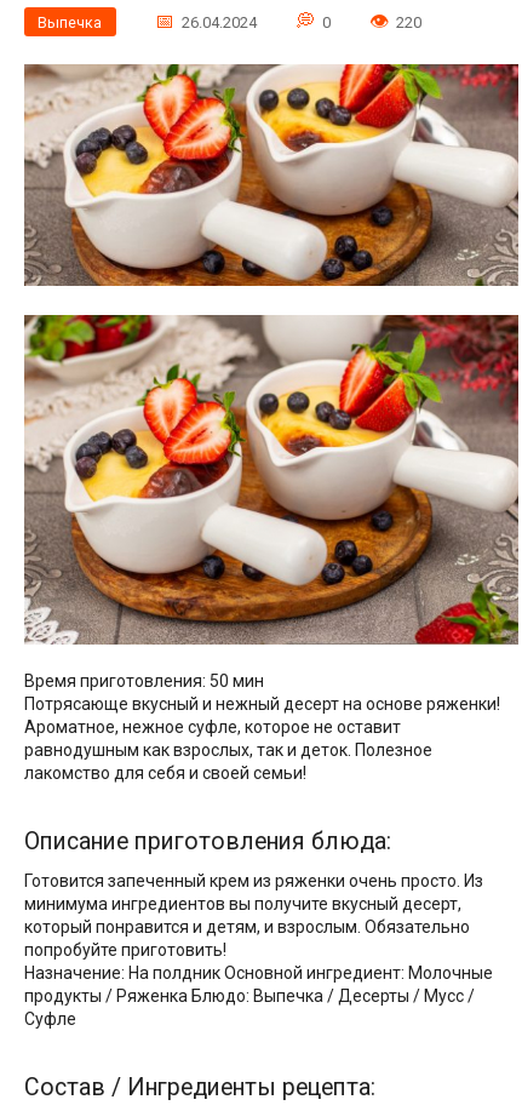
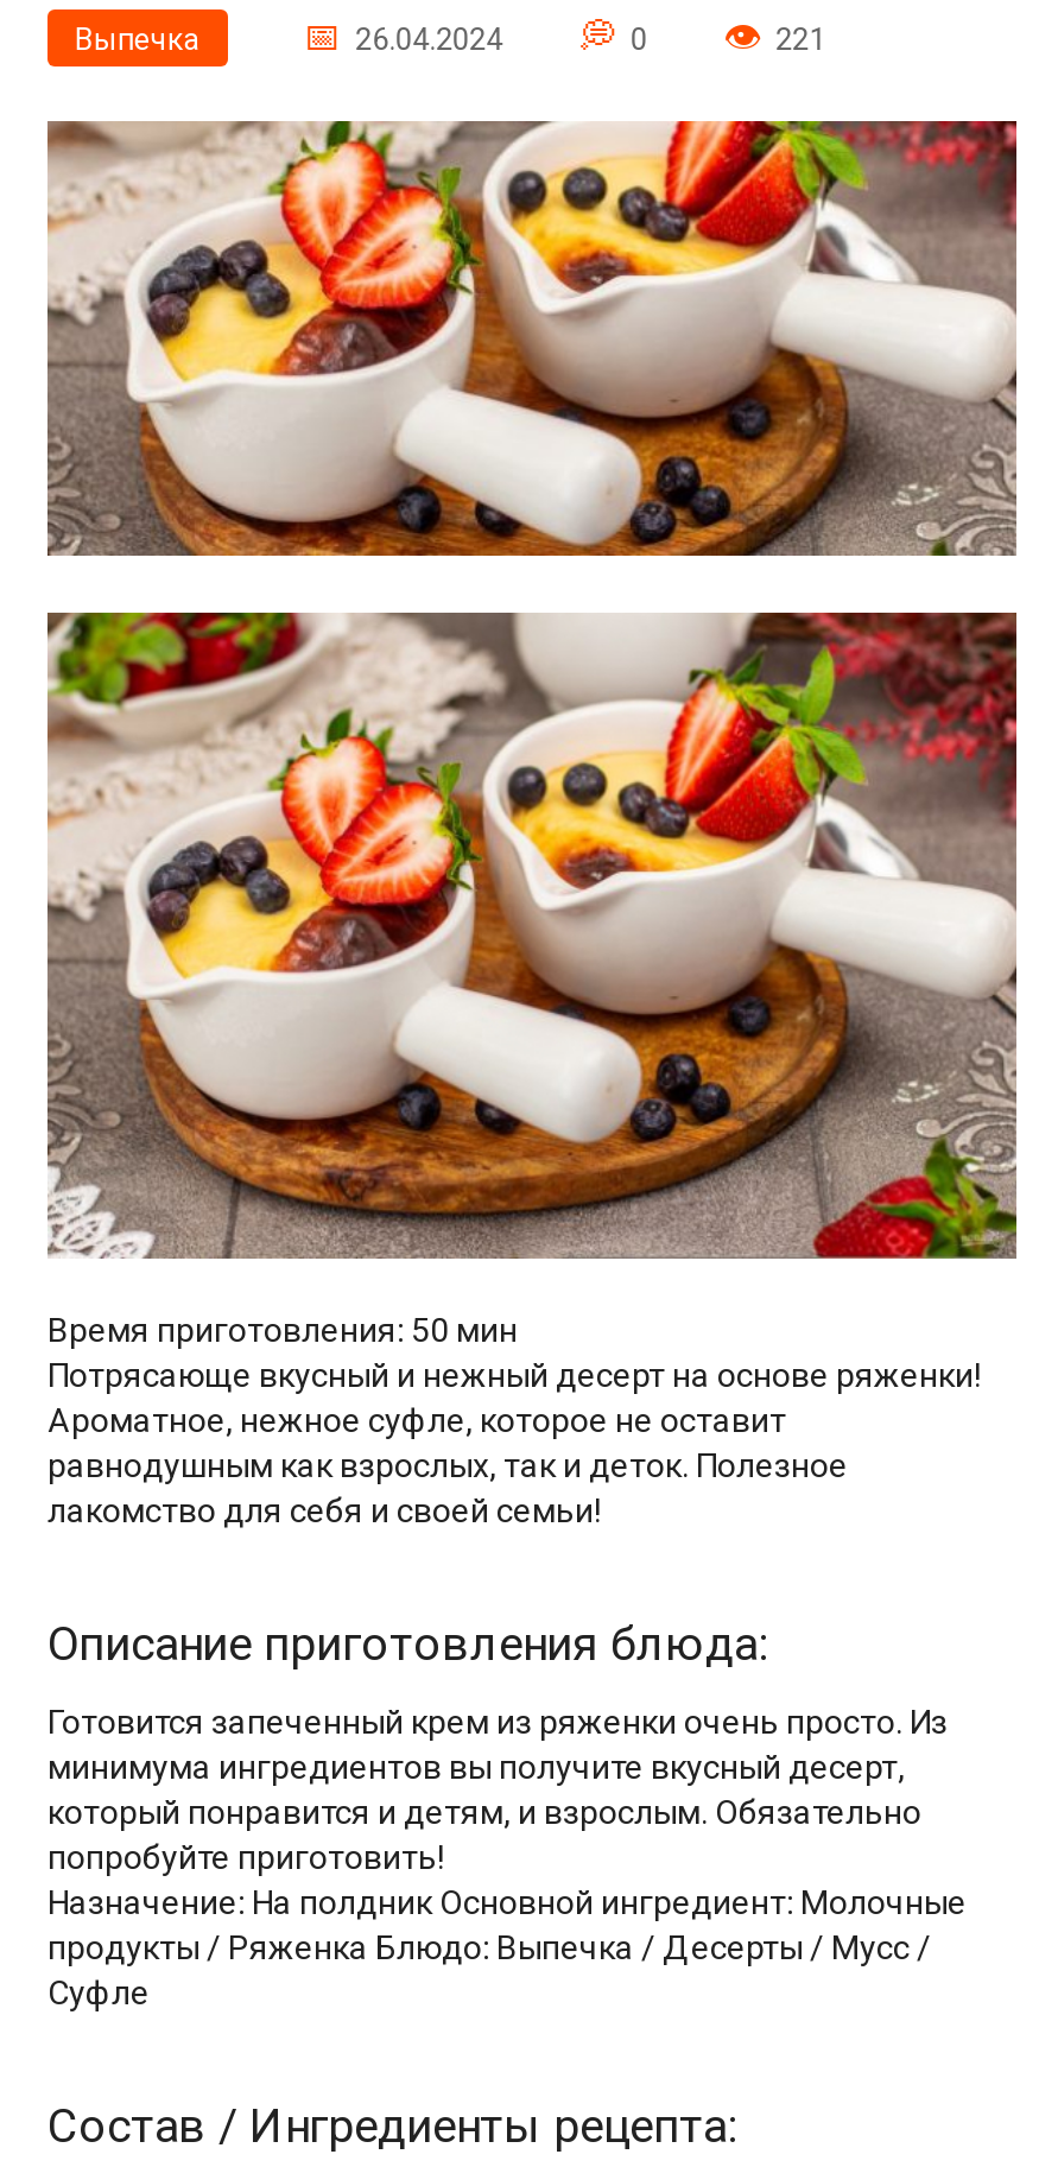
- 220
+ 221
